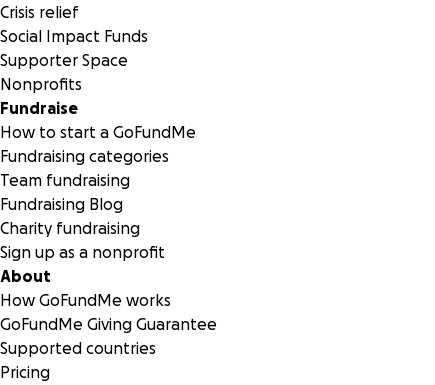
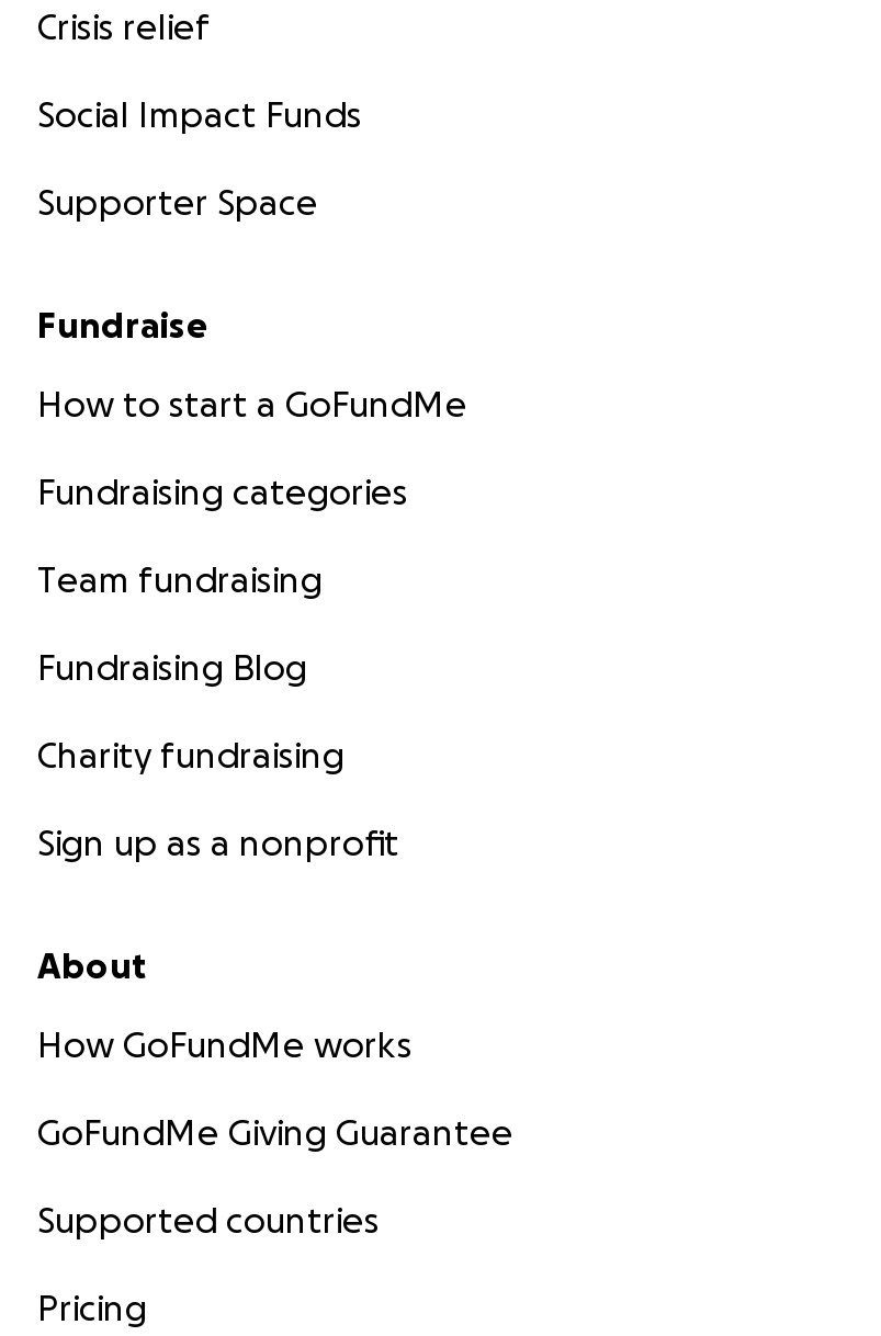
- Nonprofits
